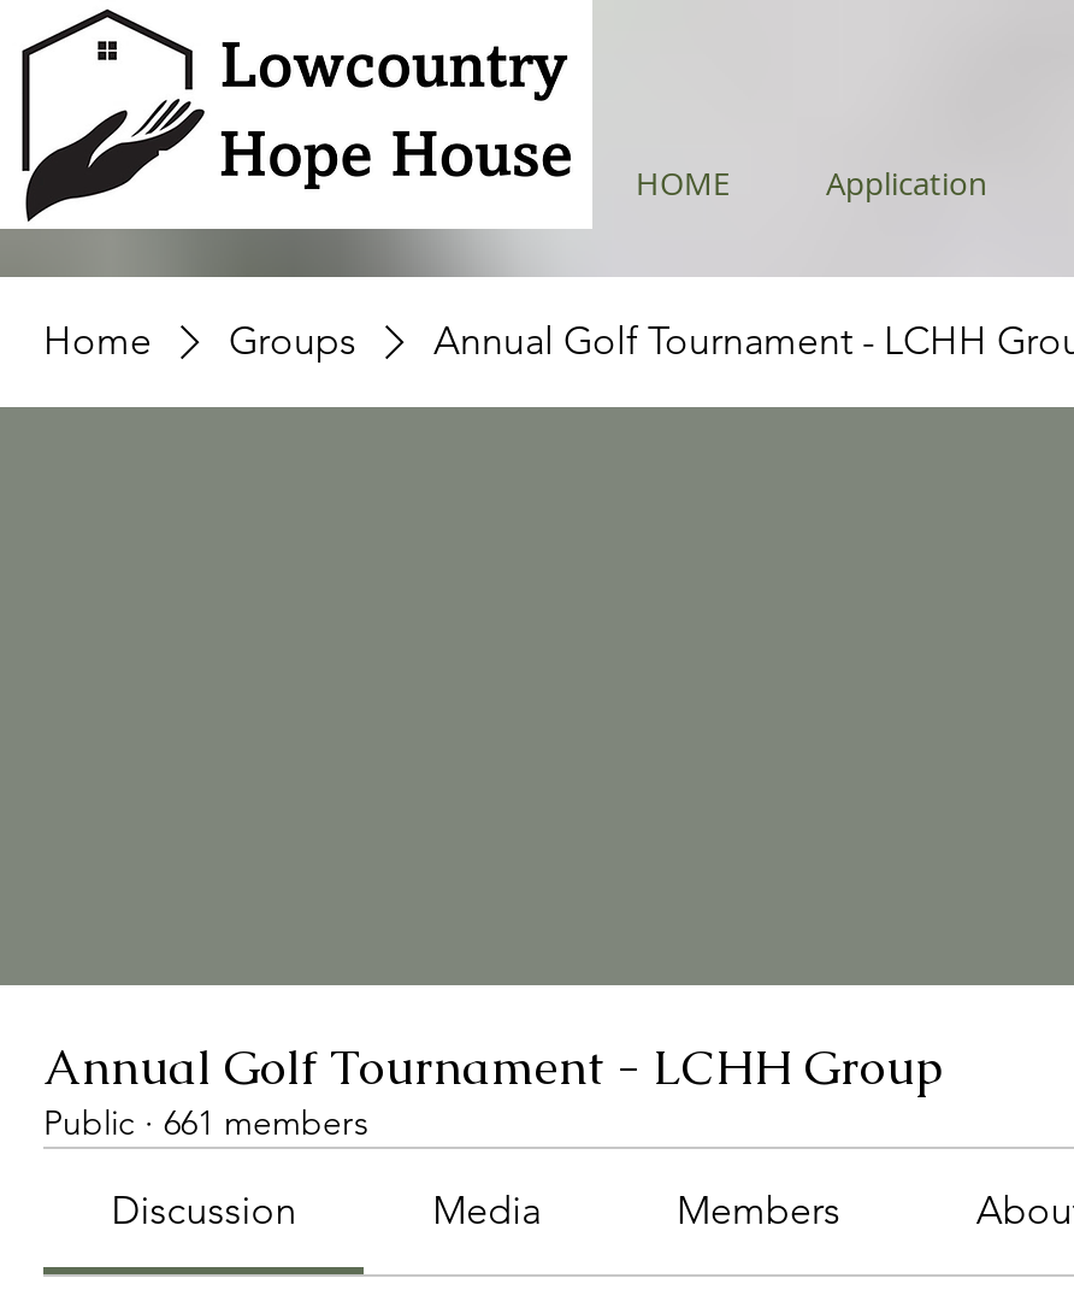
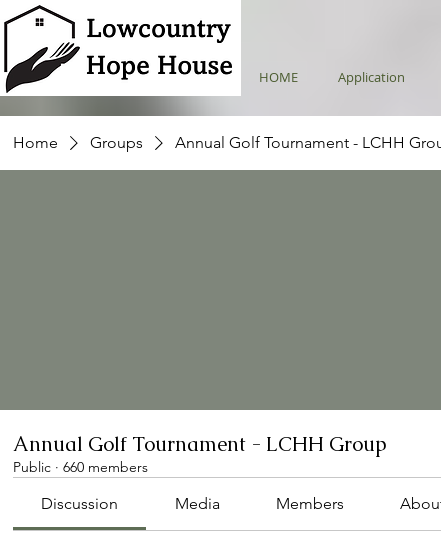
- Public · 661 members
+ Public · 660 members
